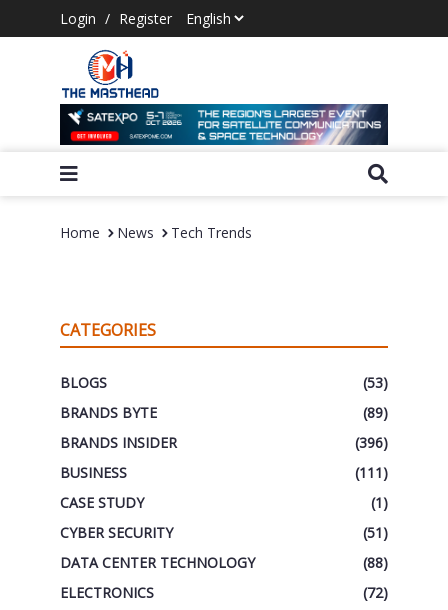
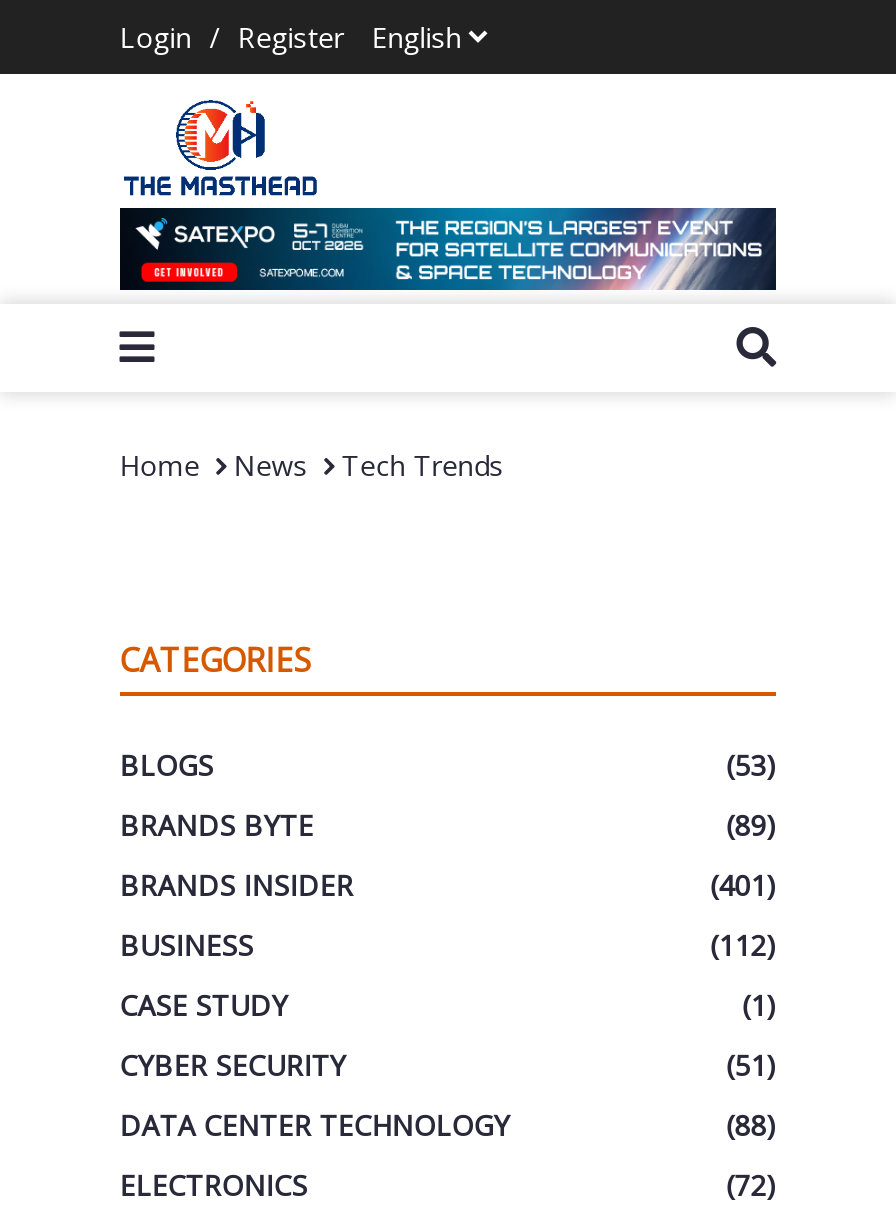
- (396)
+ (401)

- (111)
+ (112)
